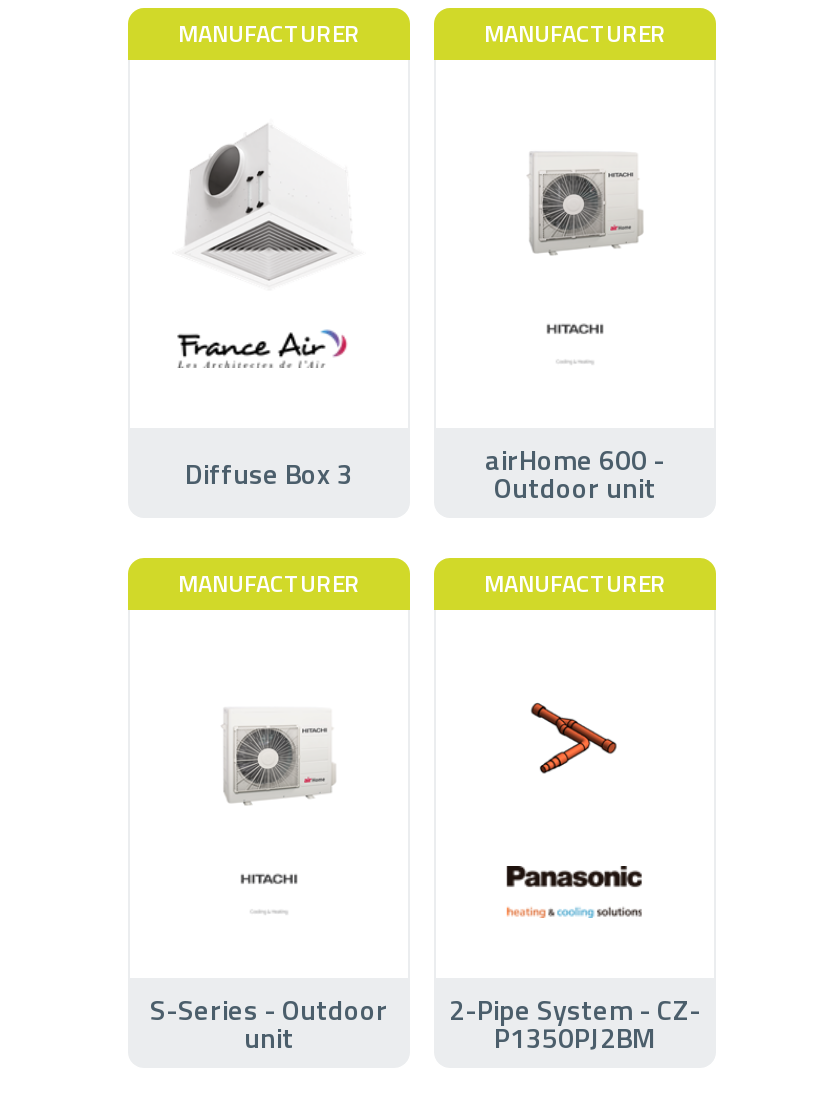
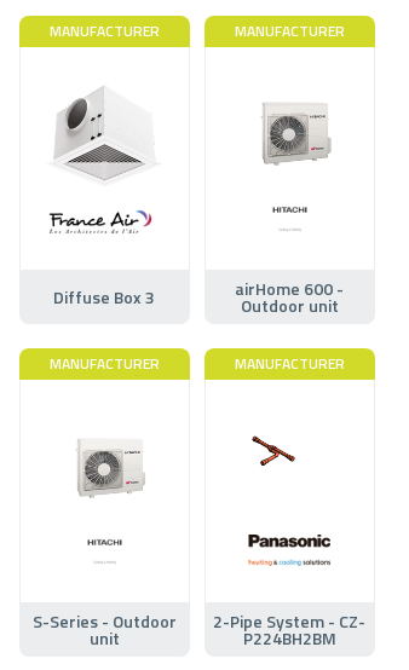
- [image]
+ [image]

- P1350PJ2BM
+ P224BH2BM
